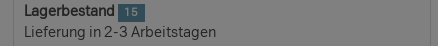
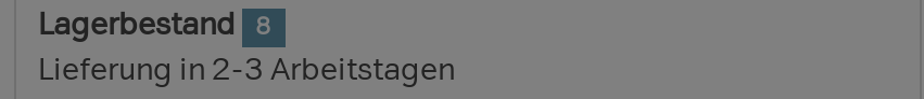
- Lagerbestand 15
+ Lagerbestand 8
